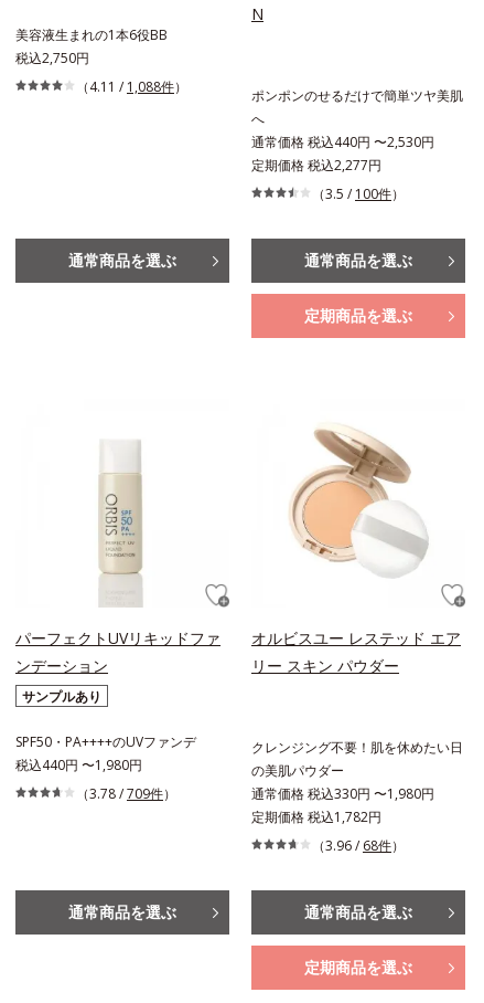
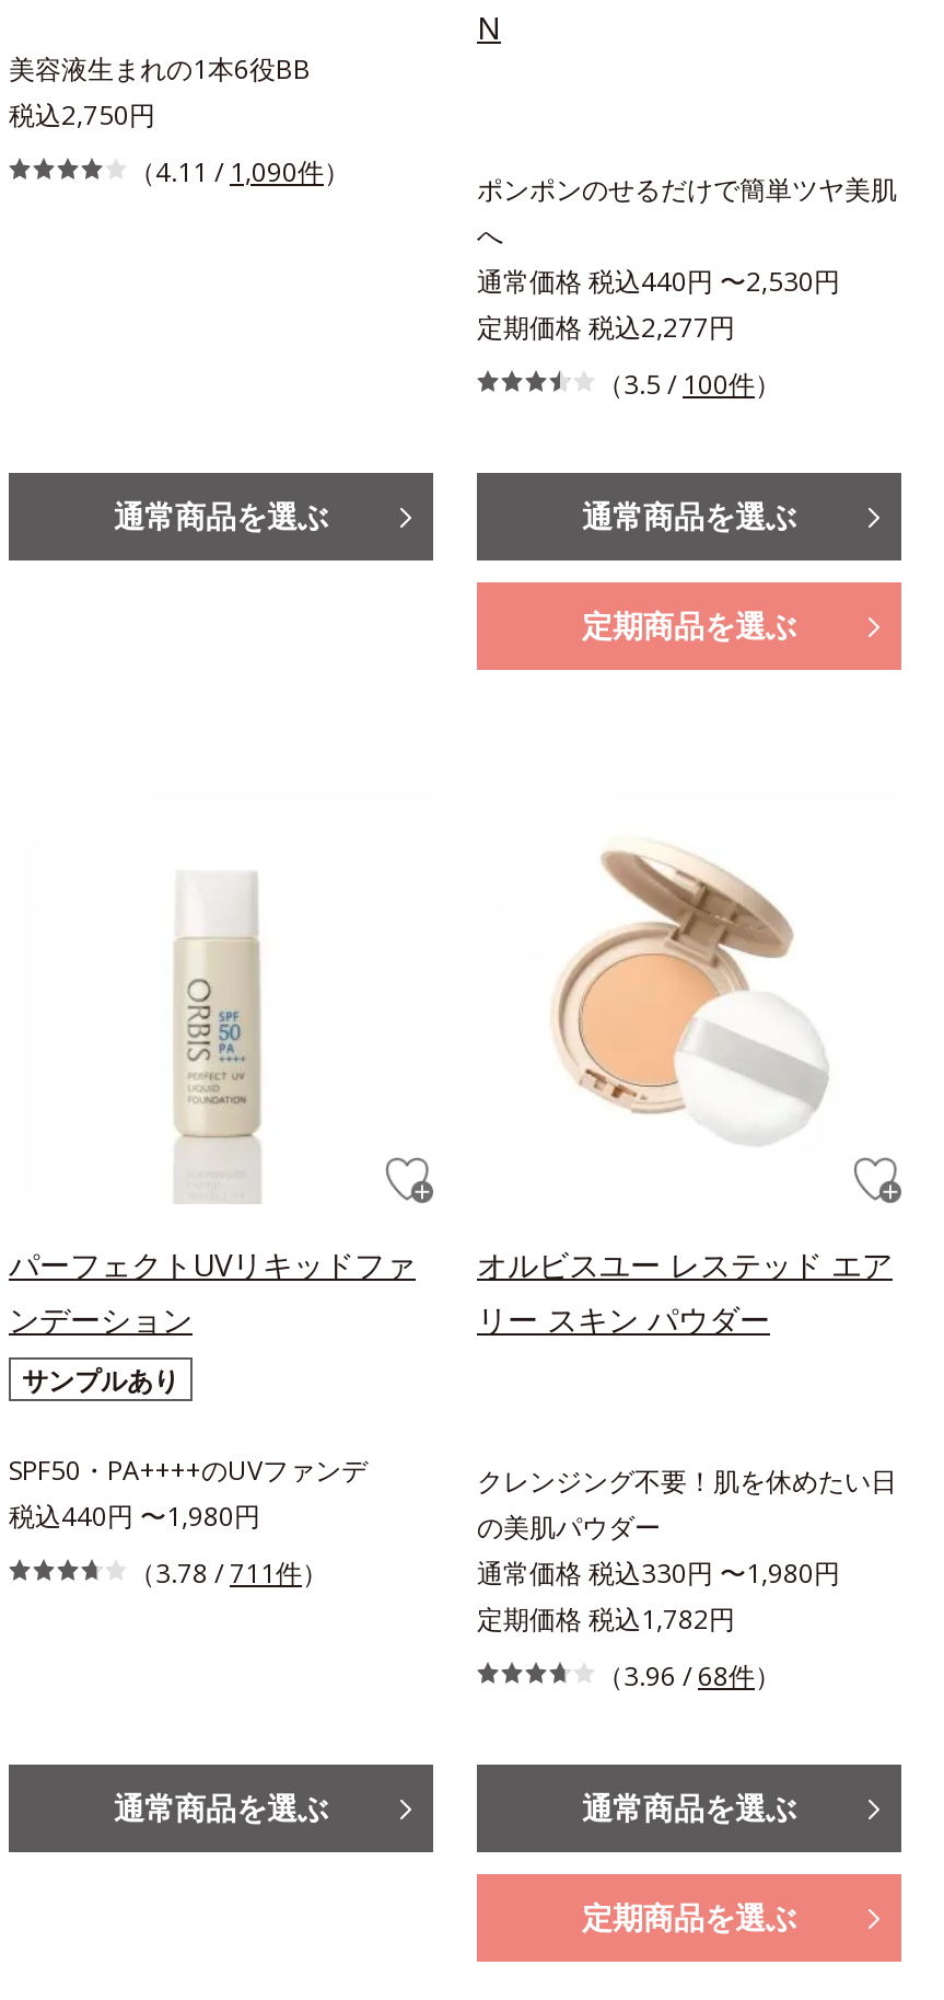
- （4.11 / 1,088件）
+ （4.11 / 1,090件）

- （3.78 / 709件）
+ （3.78 / 711件）
